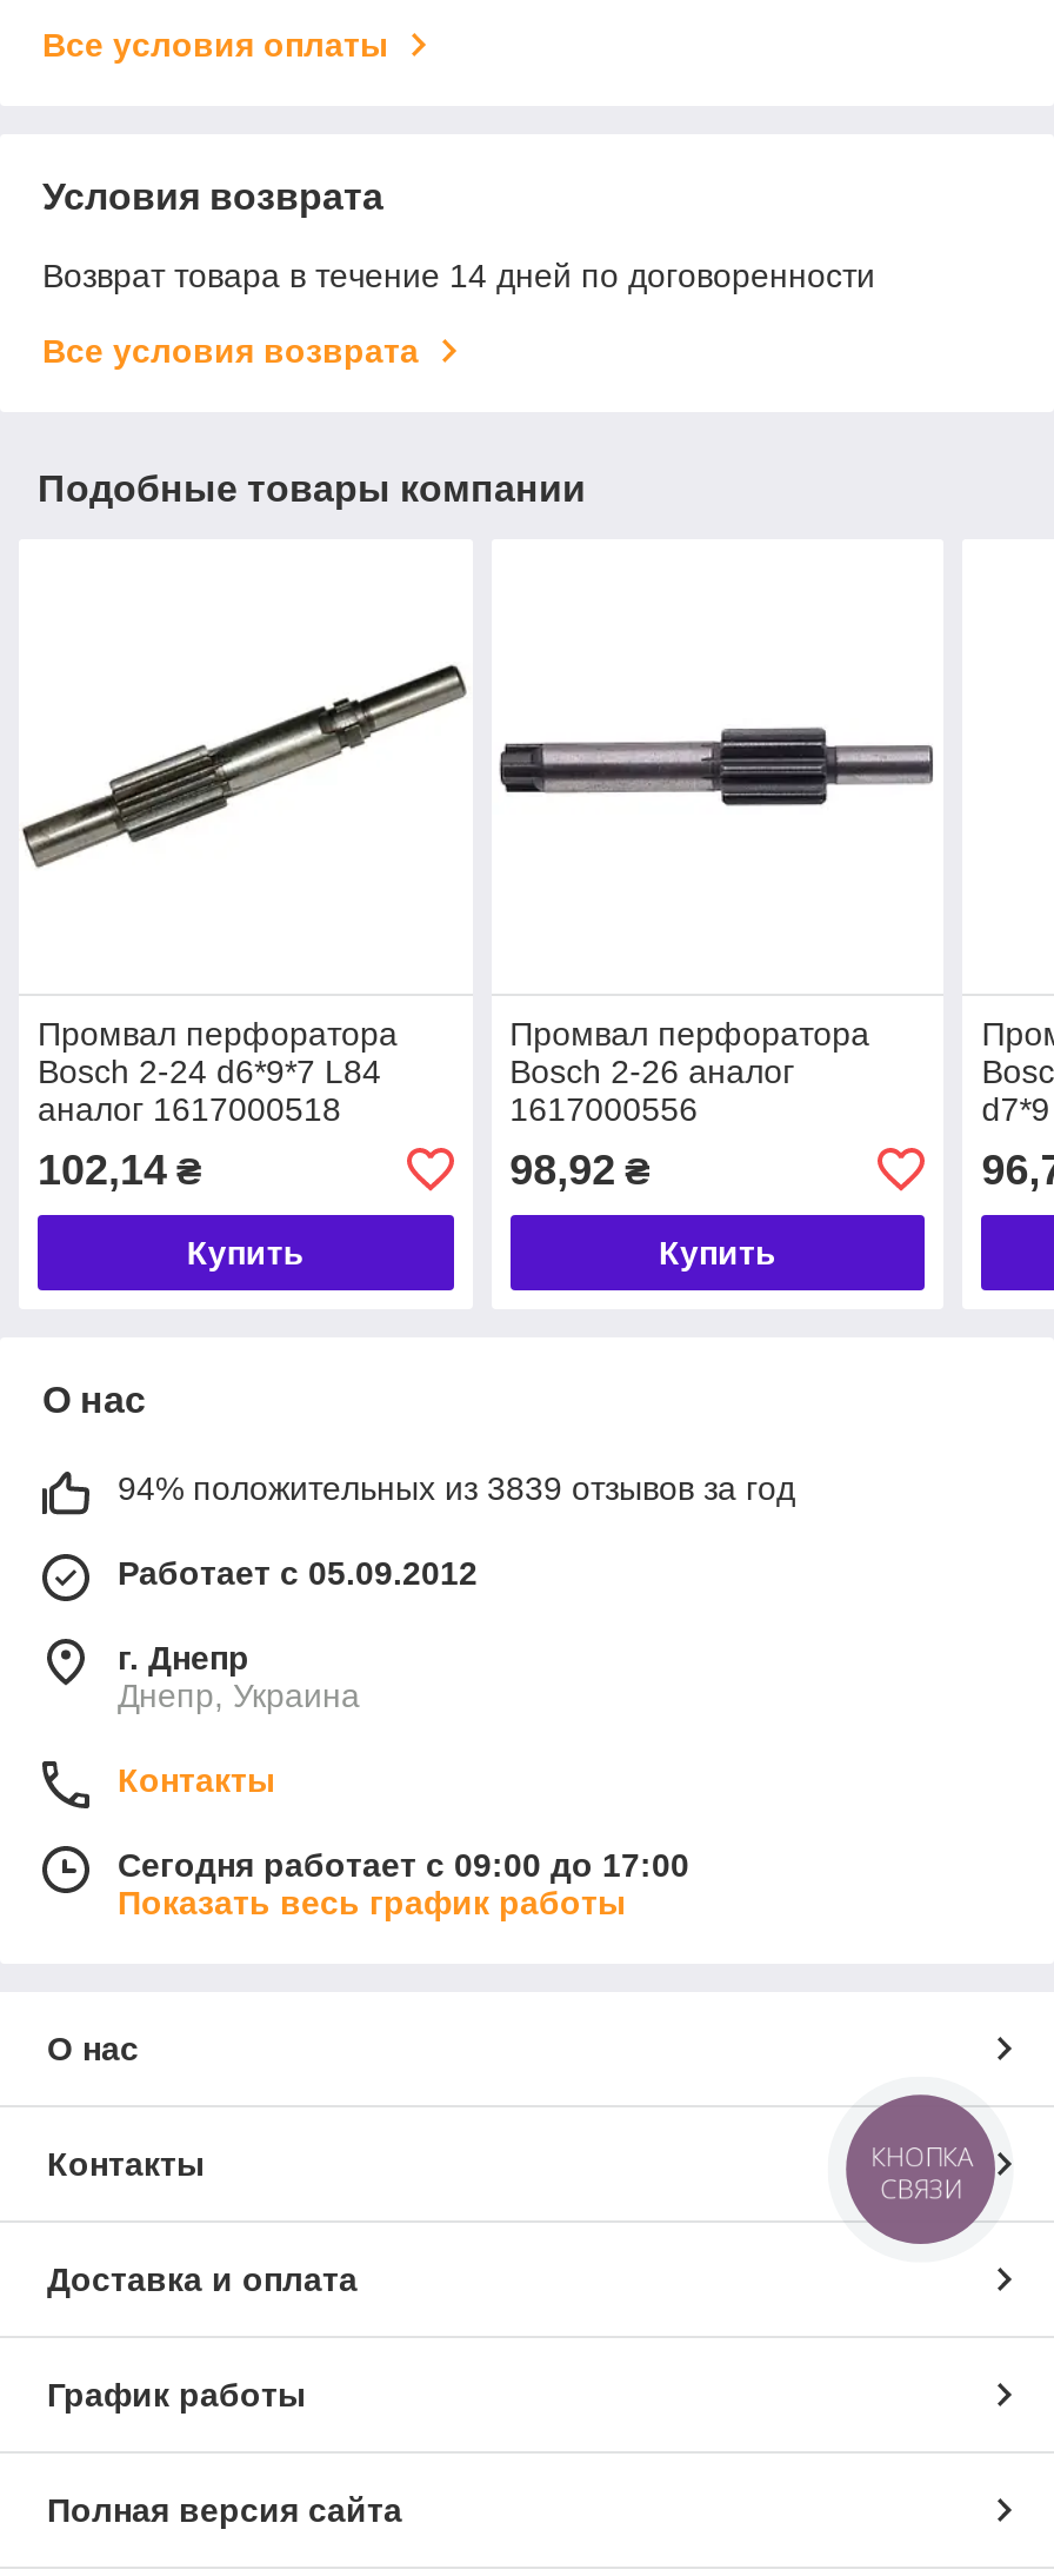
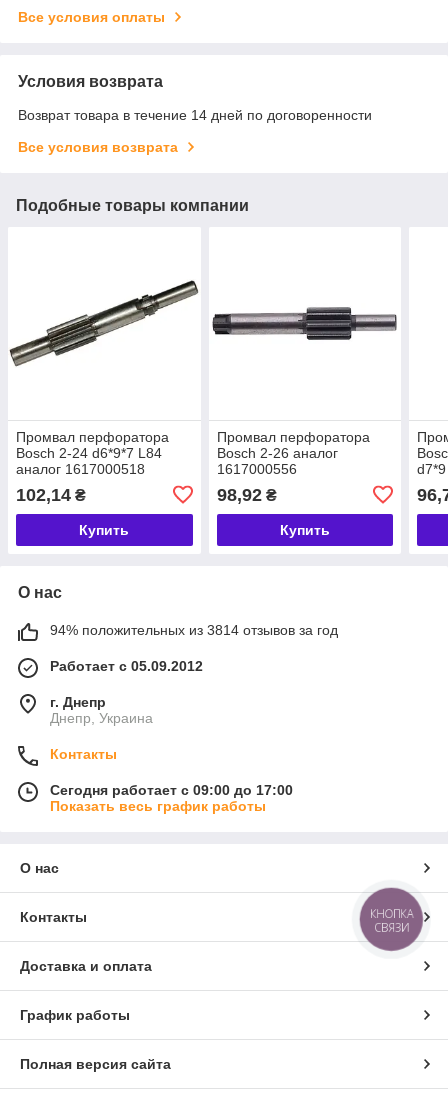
- 94% положительных из 3839 отзывов за год
+ 94% положительных из 3814 отзывов за год
